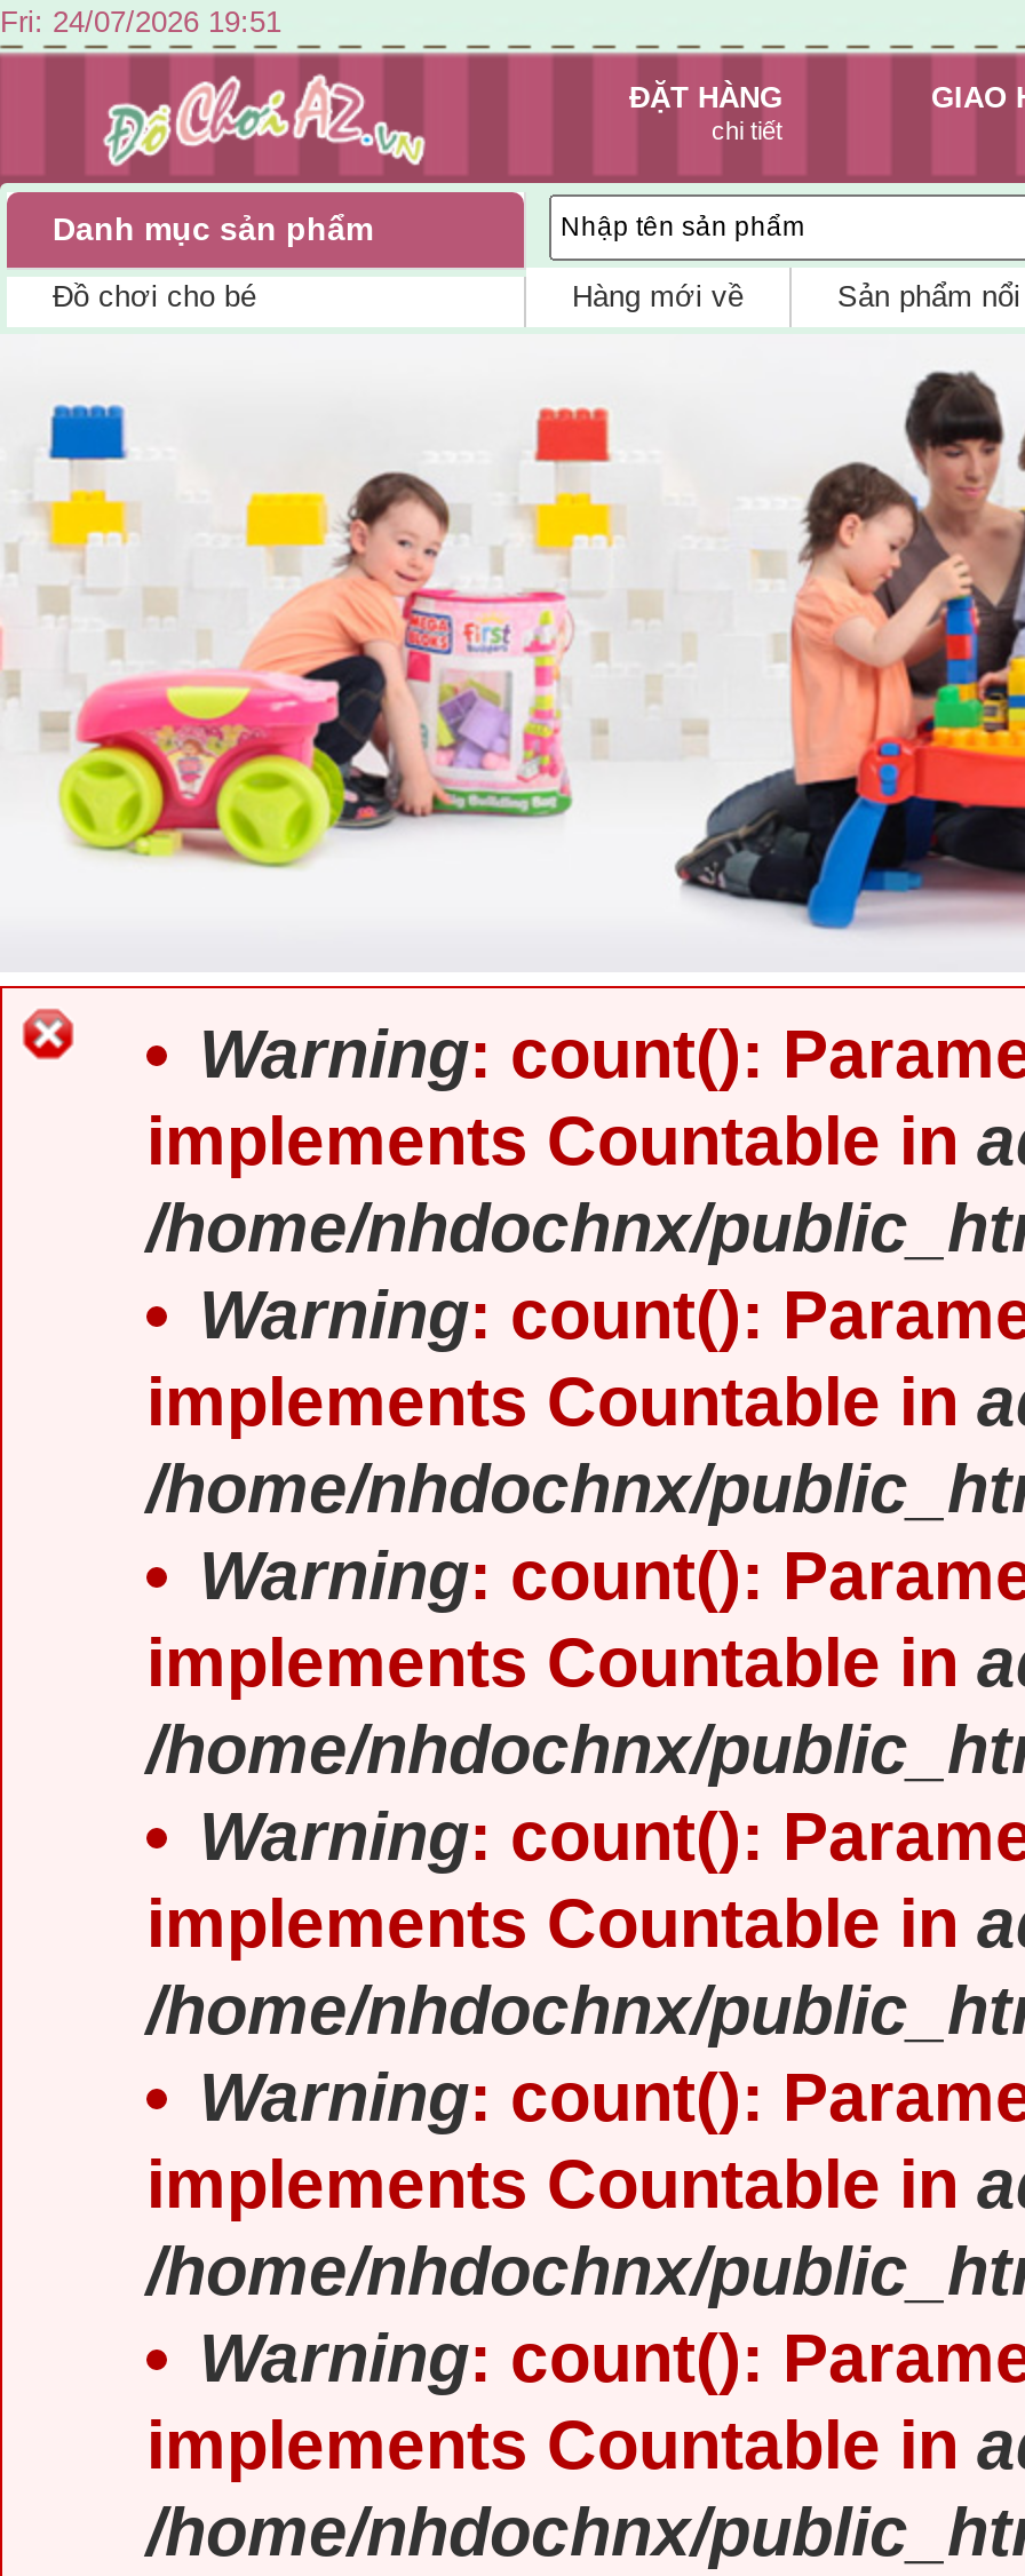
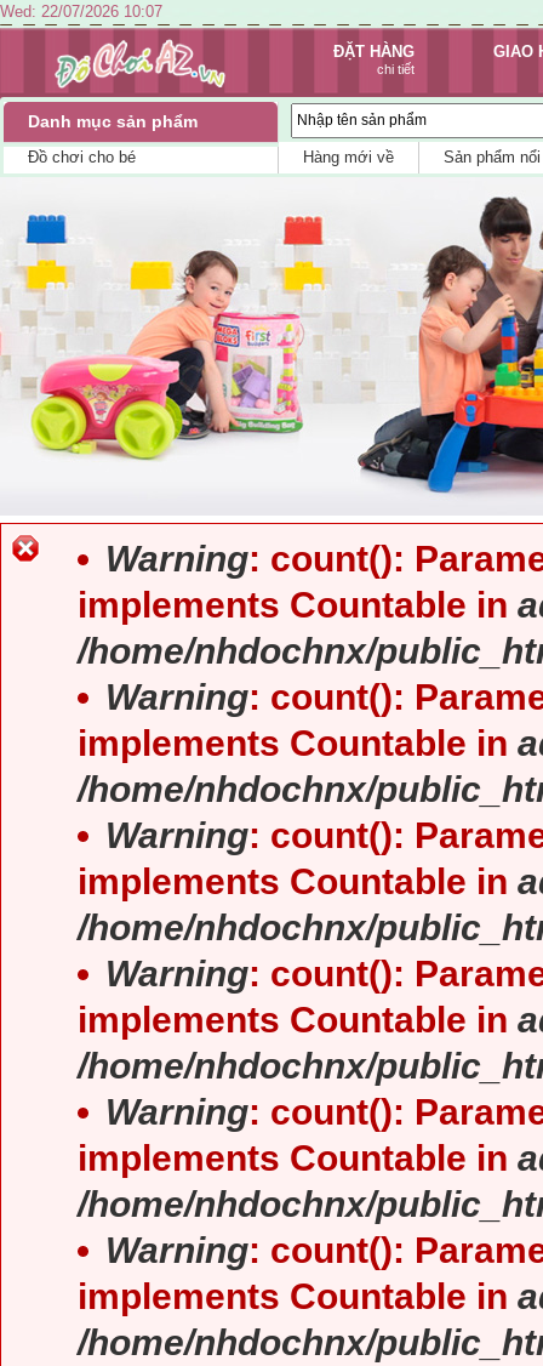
- Fri: 24/07/2026 19:51
+ Wed: 22/07/2026 10:07
